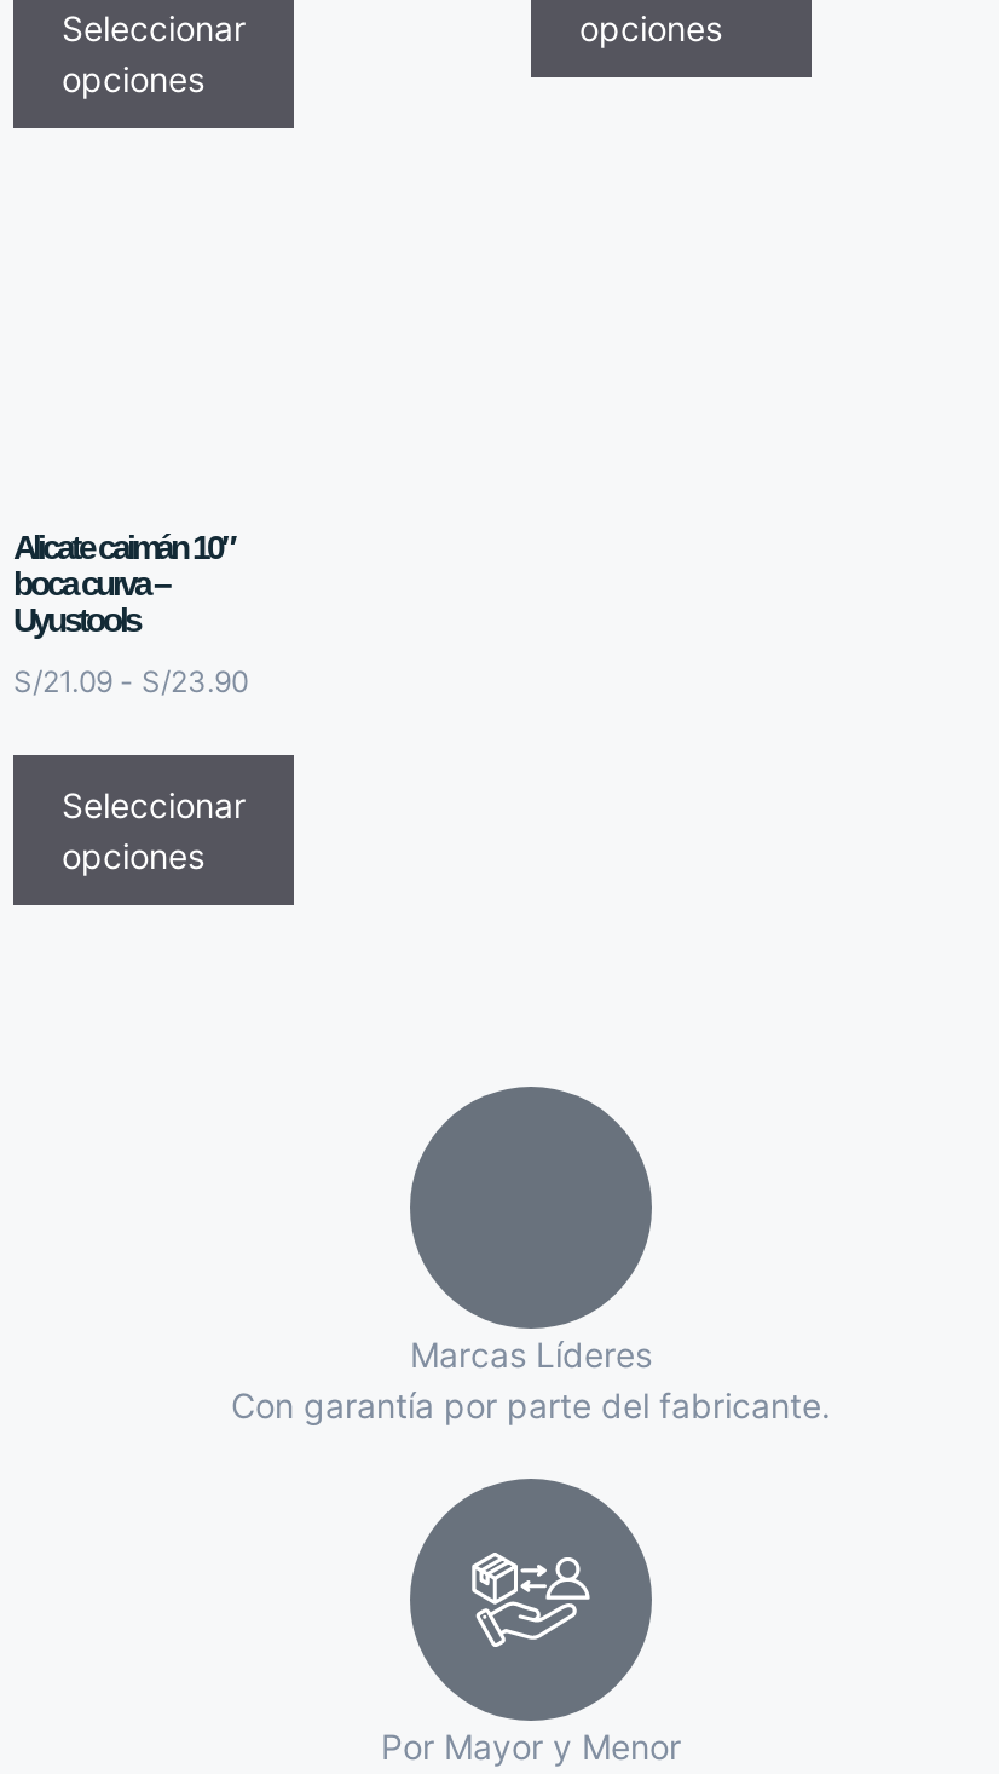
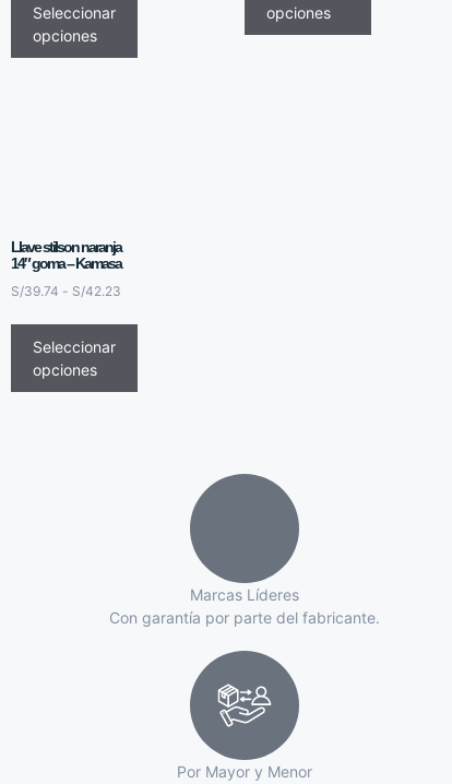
- Alicate caimán 10″
- boca curva –
- Uyustools
+ Llave stilson naranja
+ 14″ goma – Kamasa

- S/21.09 - S/23.90
+ S/39.74 - S/42.23
